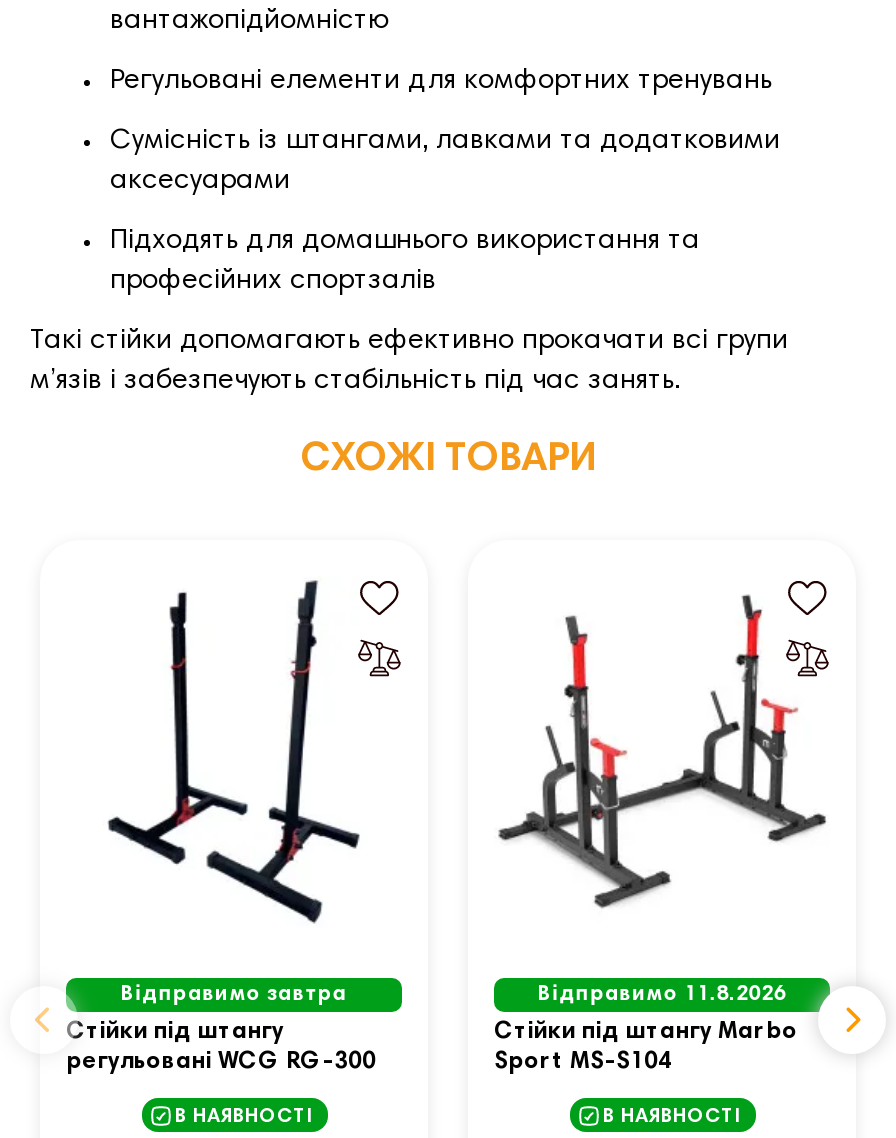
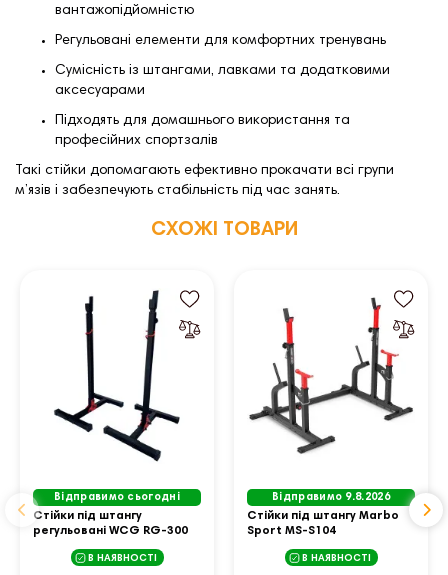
- Відправимо завтра
+ Відправимо сьогодні

- Відправимо 11.8.2026
+ Відправимо 9.8.2026
